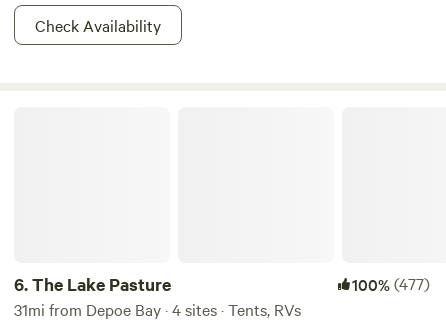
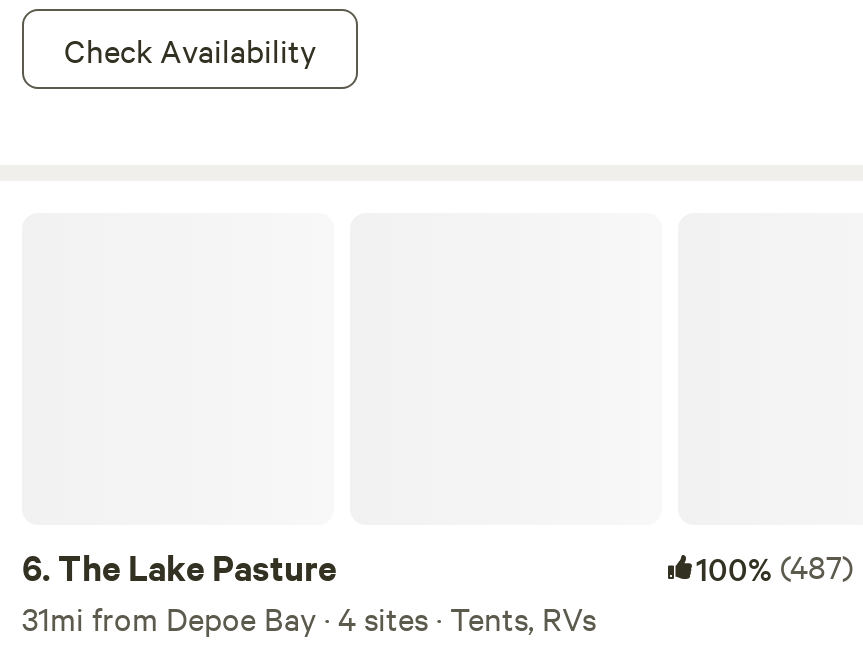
- 100% (477)
+ 100% (487)
